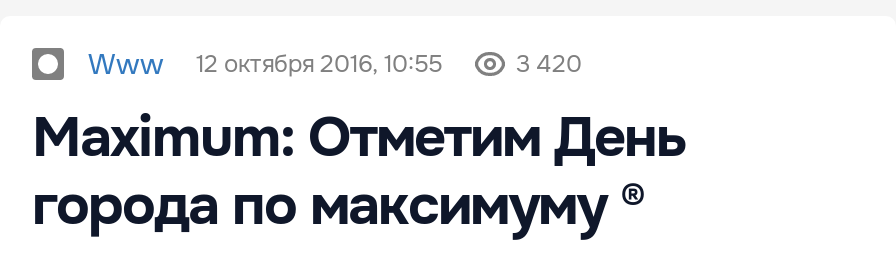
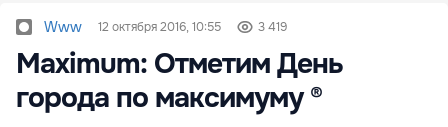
- 3 420
+ 3 419
